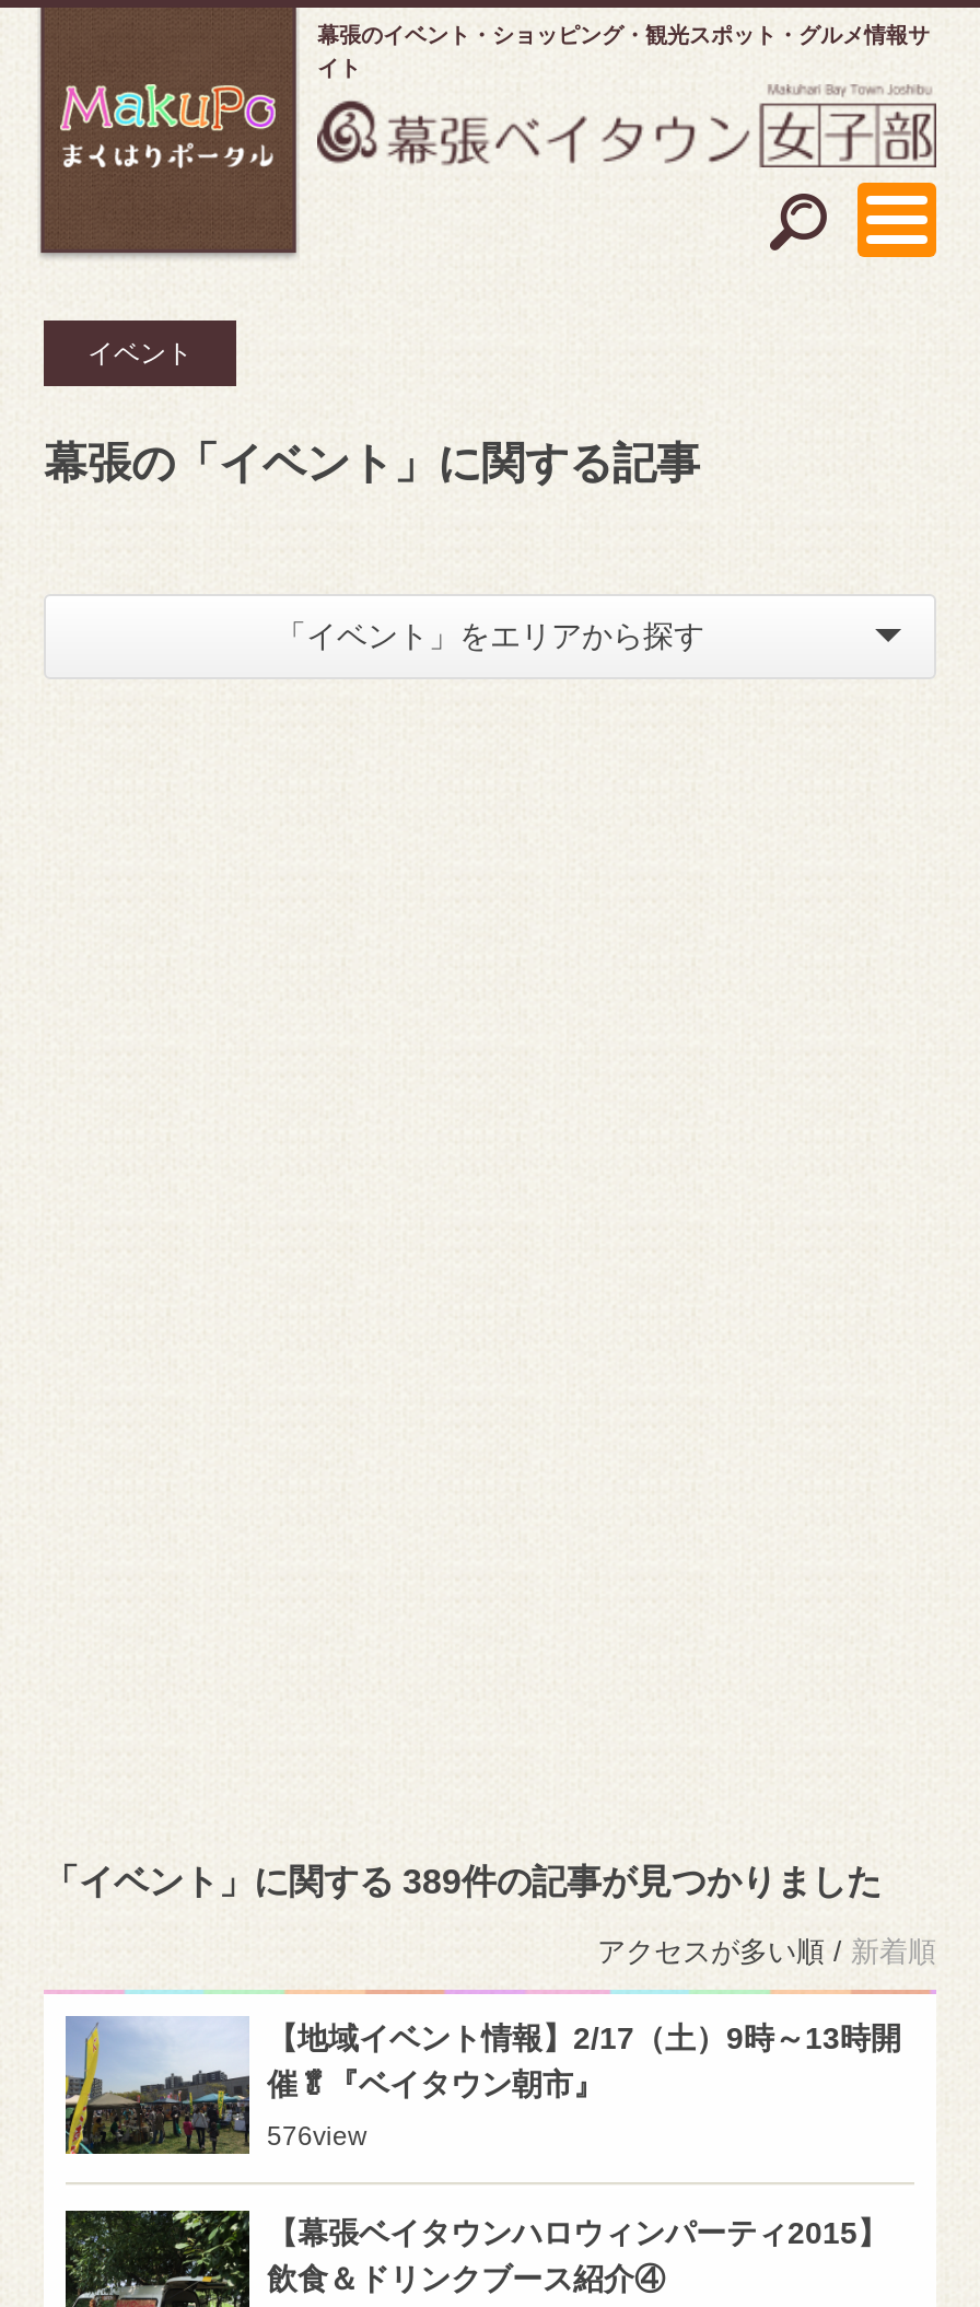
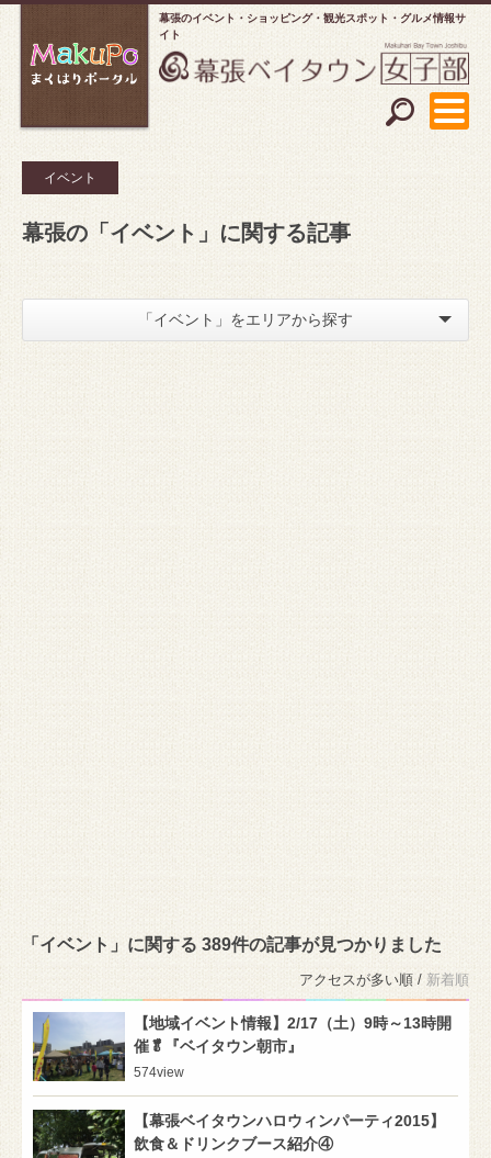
- 576view
+ 574view
